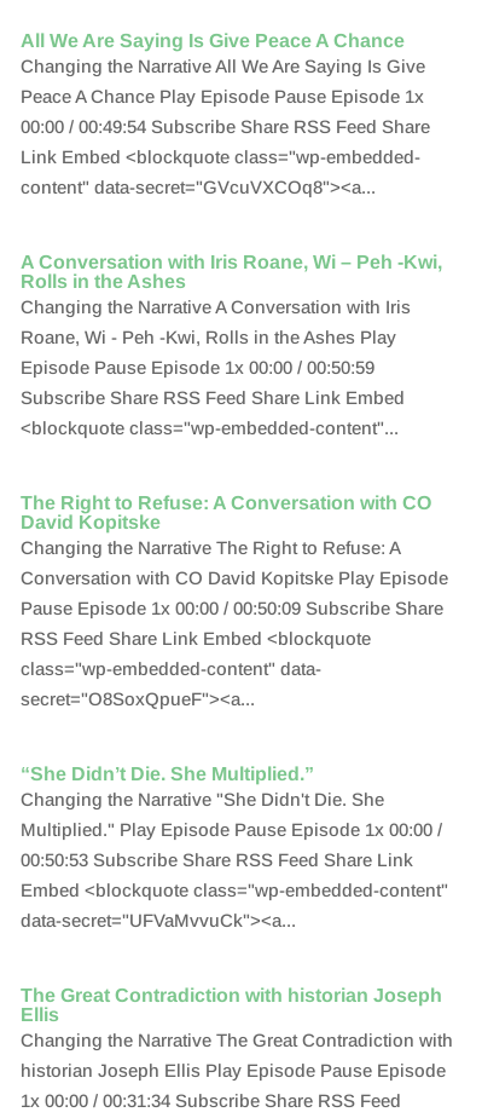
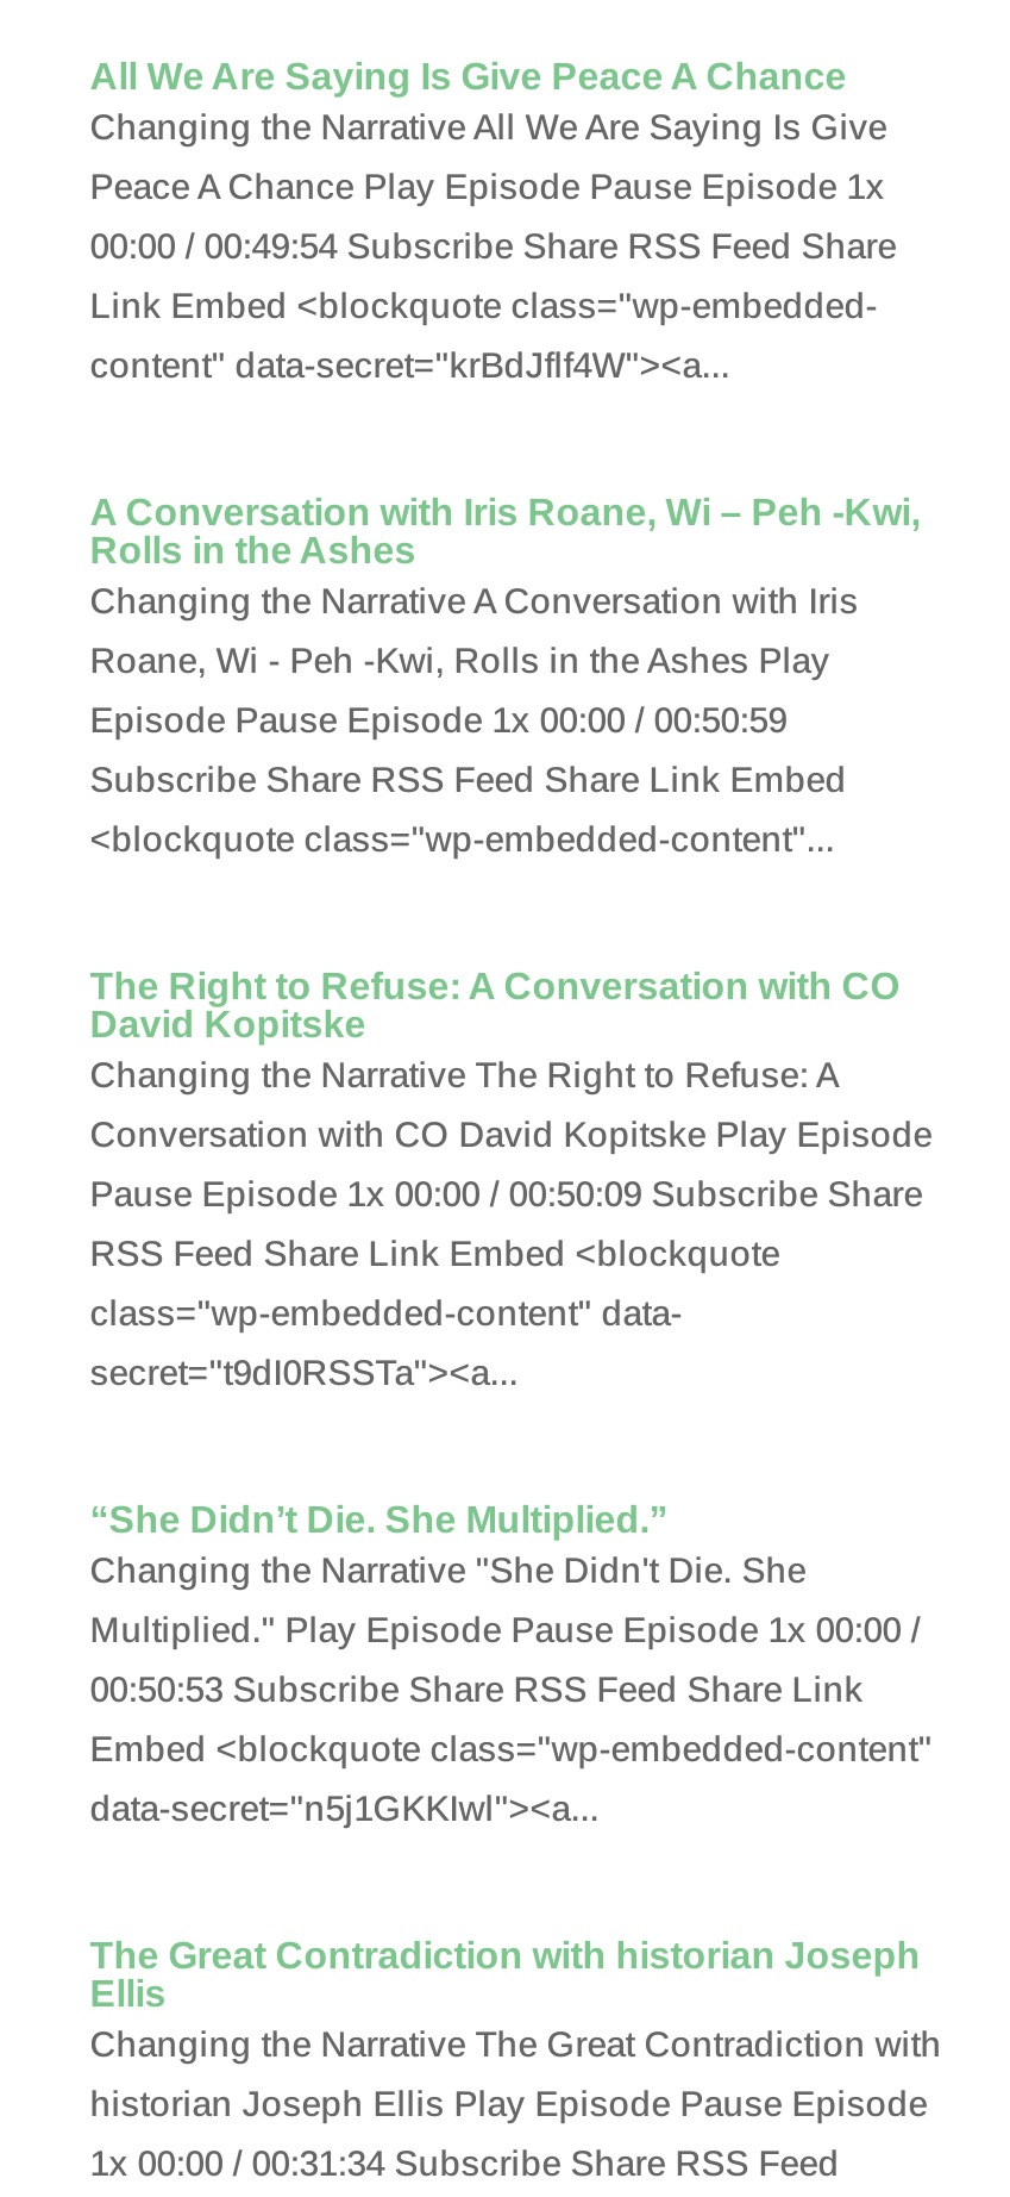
- content" data-secret="GVcuVXCOq8"><a...
+ content" data-secret="krBdJflf4W"><a...

- secret="O8SoxQpueF"><a...
+ secret="t9dI0RSSTa"><a...

- data-secret="UFVaMvvuCk"><a...
+ data-secret="n5j1GKKIwl"><a...
